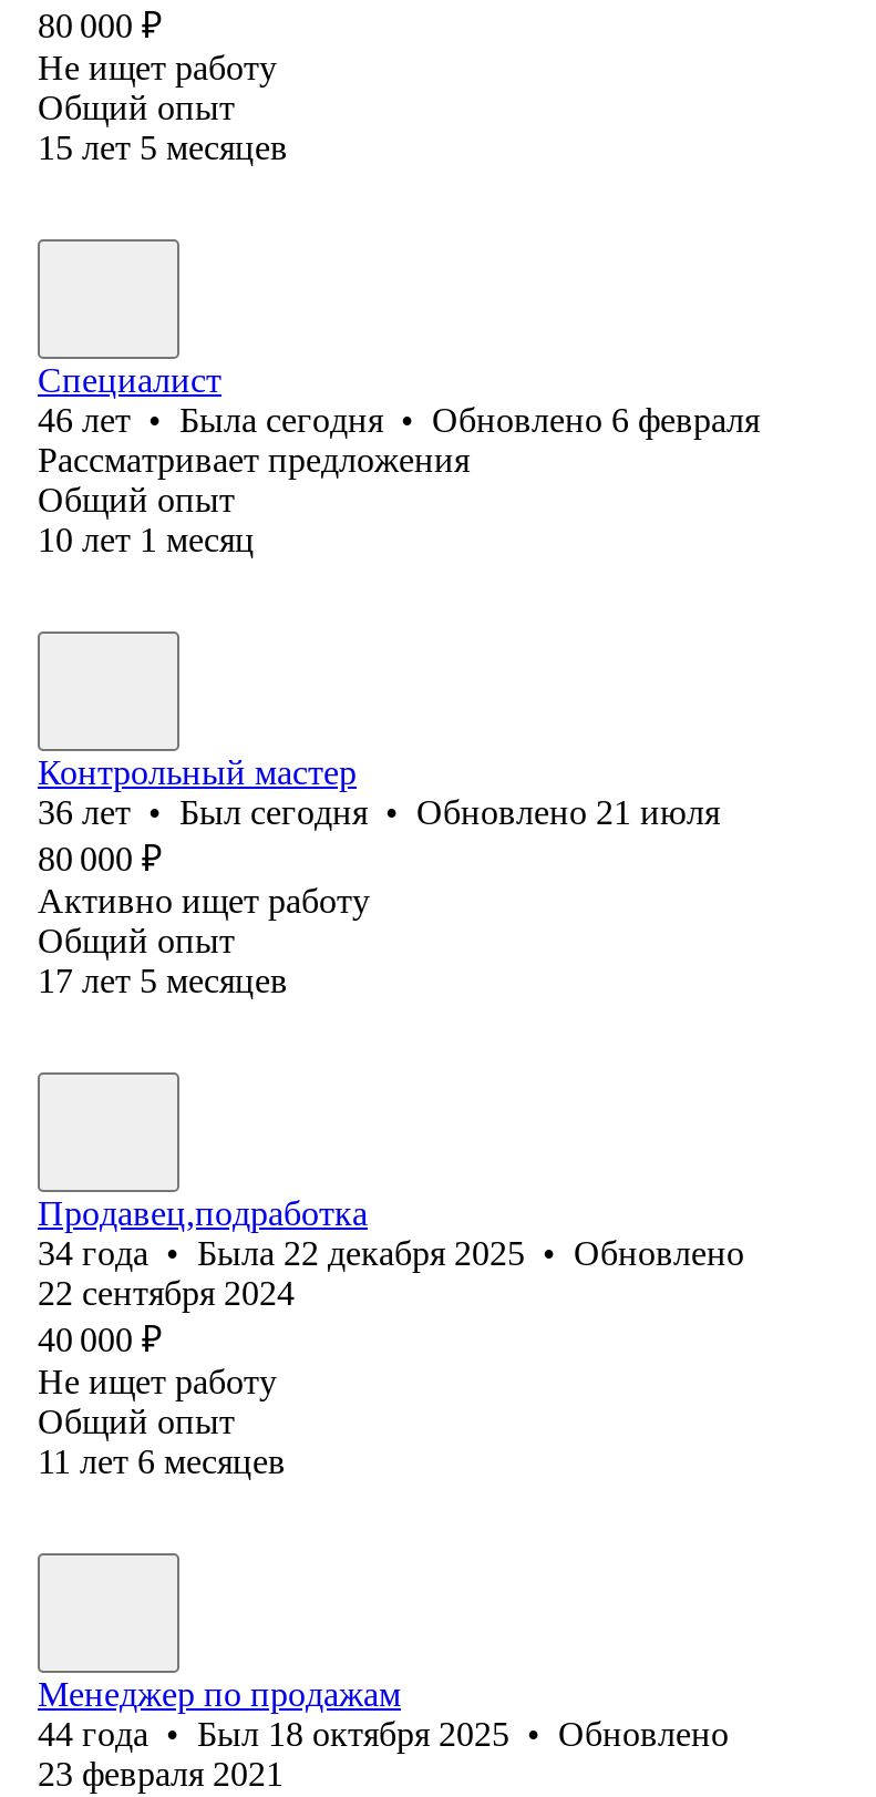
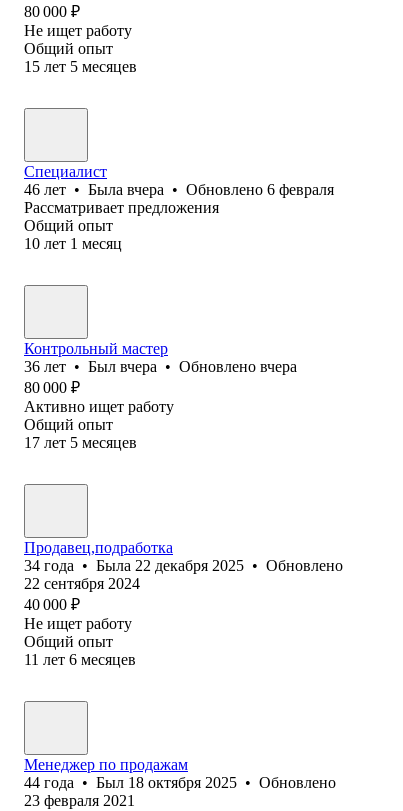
- 46 лет • Была сегодня • Обновлено 6 февраля
+ 46 лет • Была вчера • Обновлено 6 февраля

- 36 лет • Был сегодня • Обновлено 21 июля
+ 36 лет • Был вчера • Обновлено вчера
